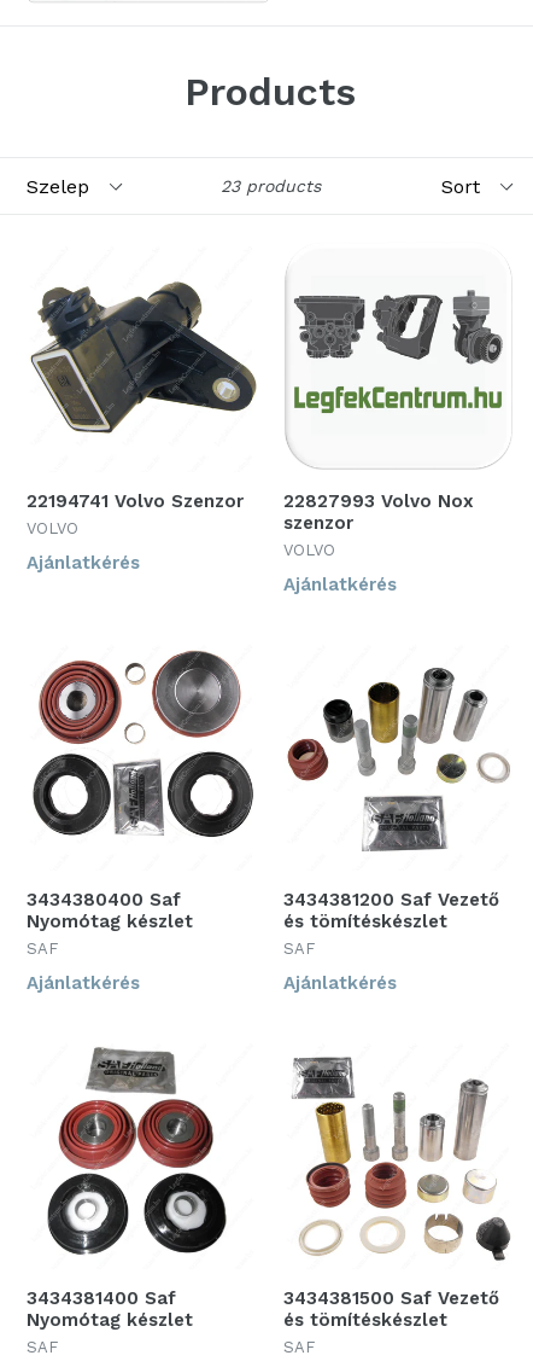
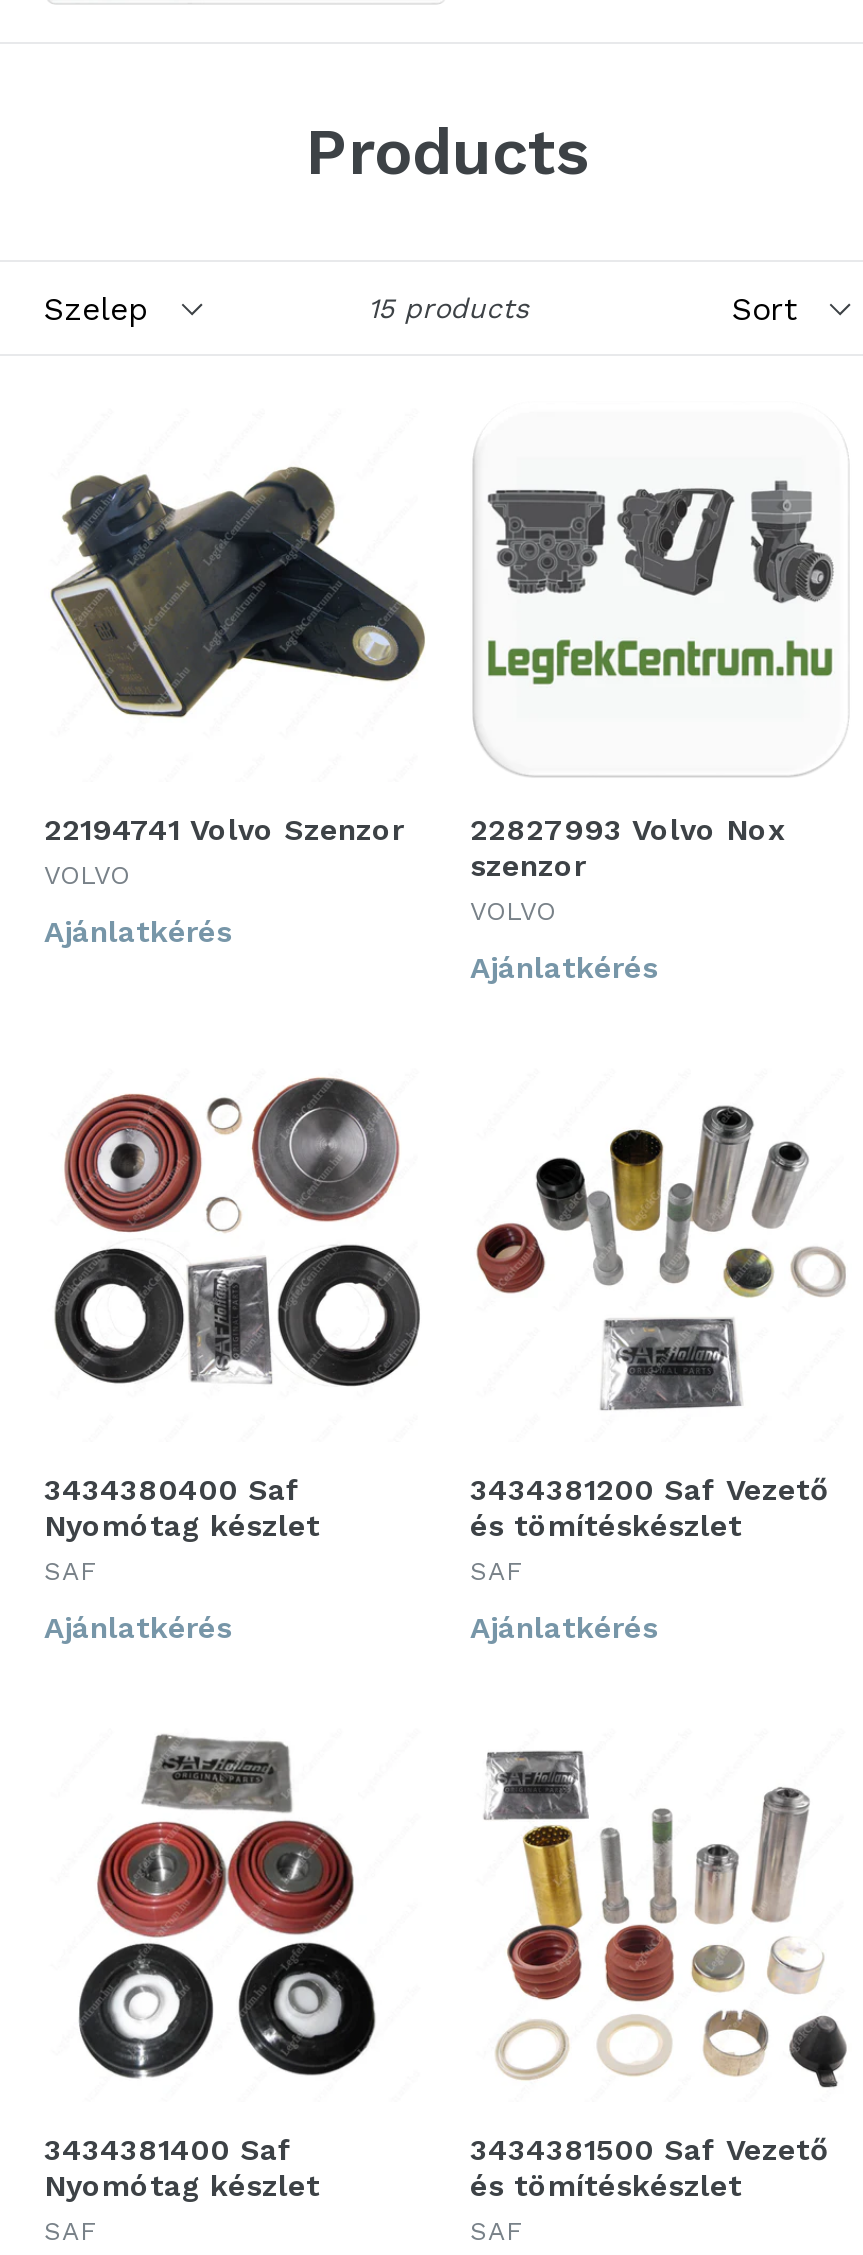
- 23 products
+ 15 products
